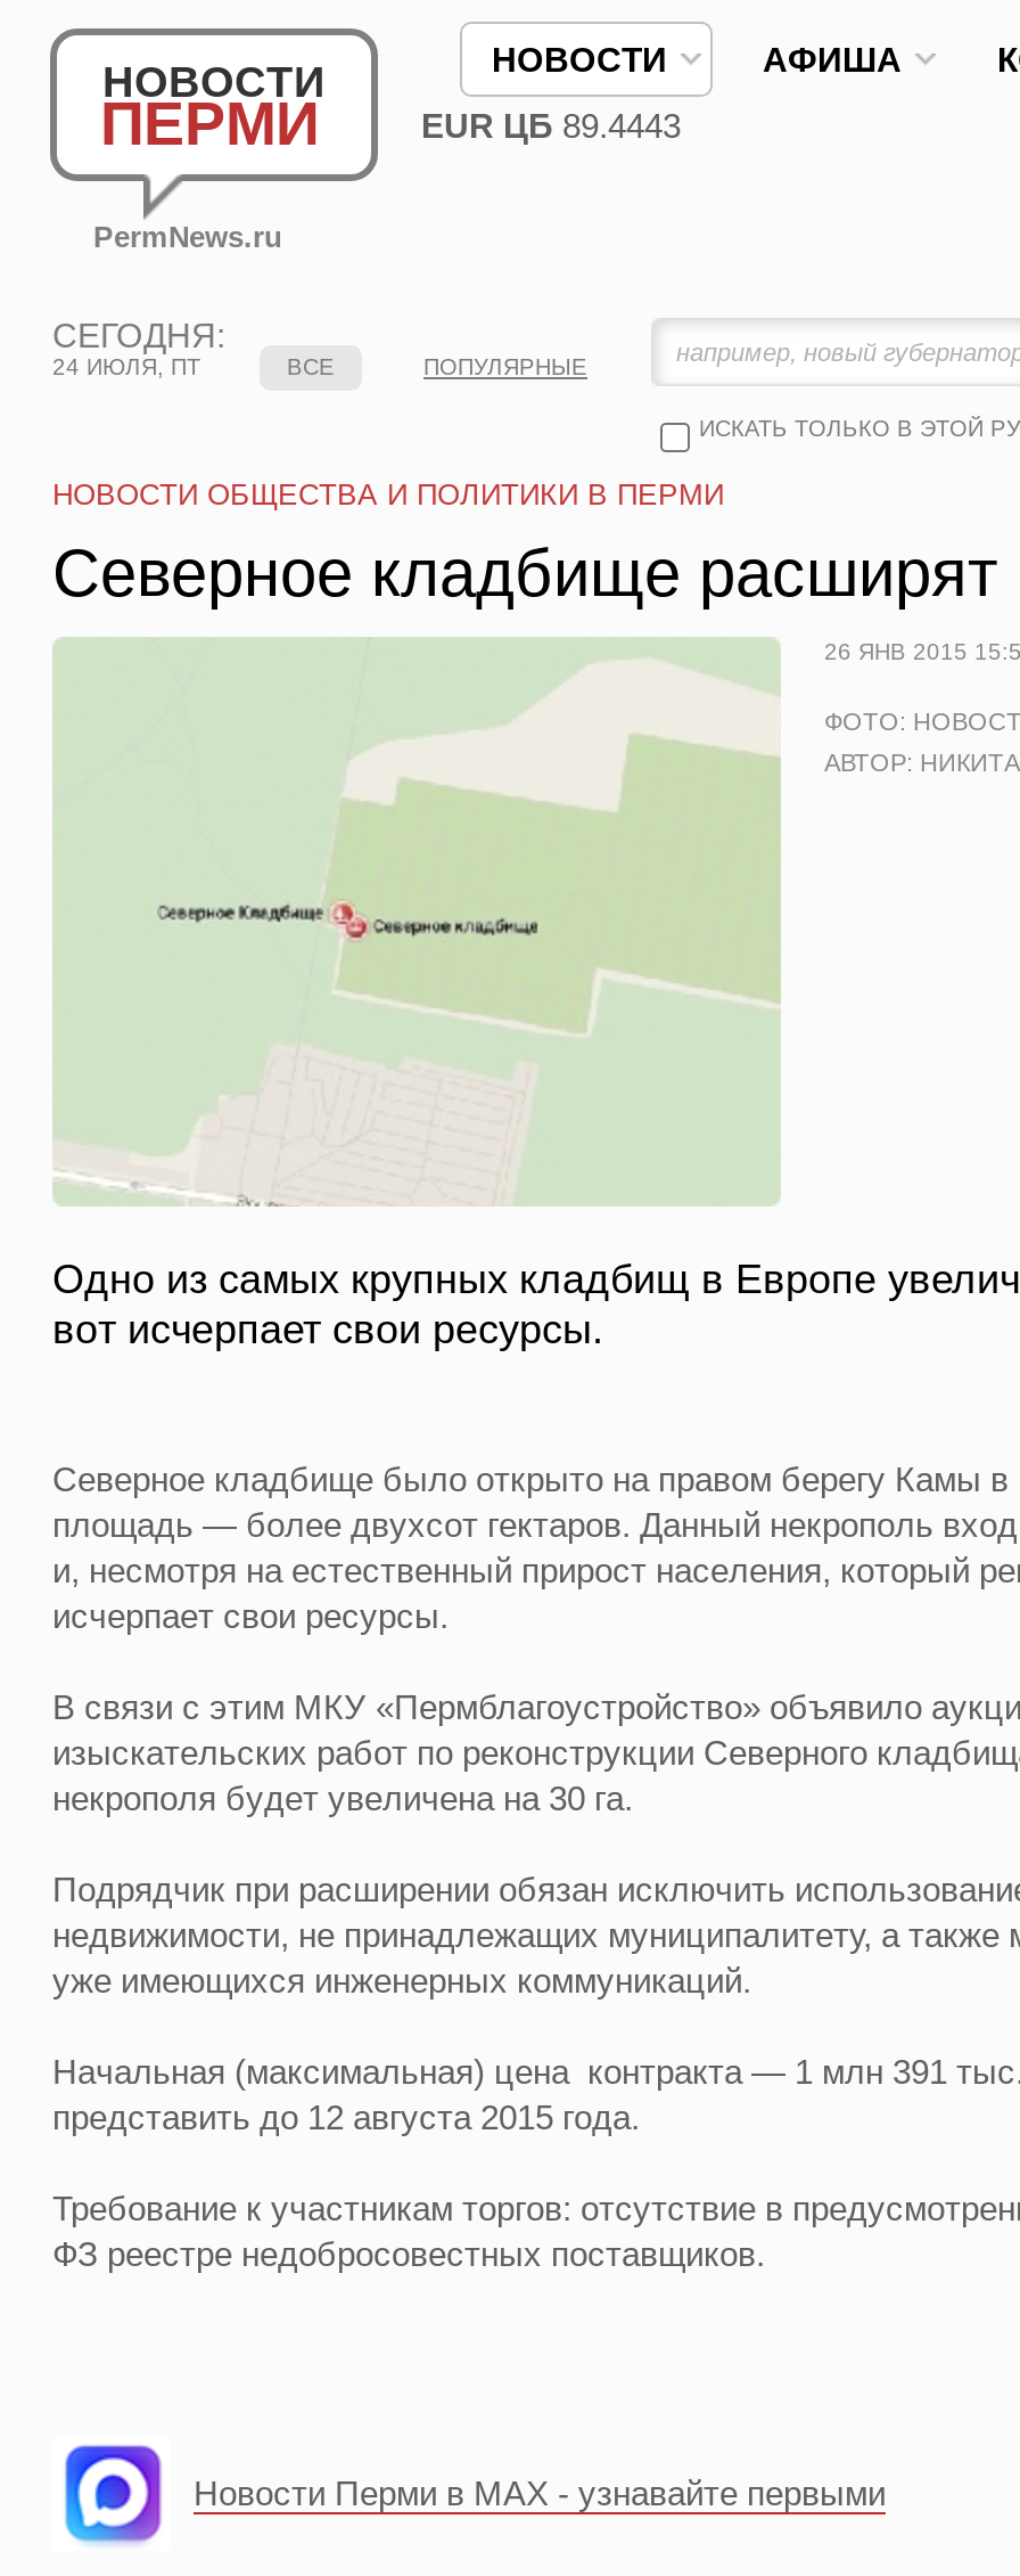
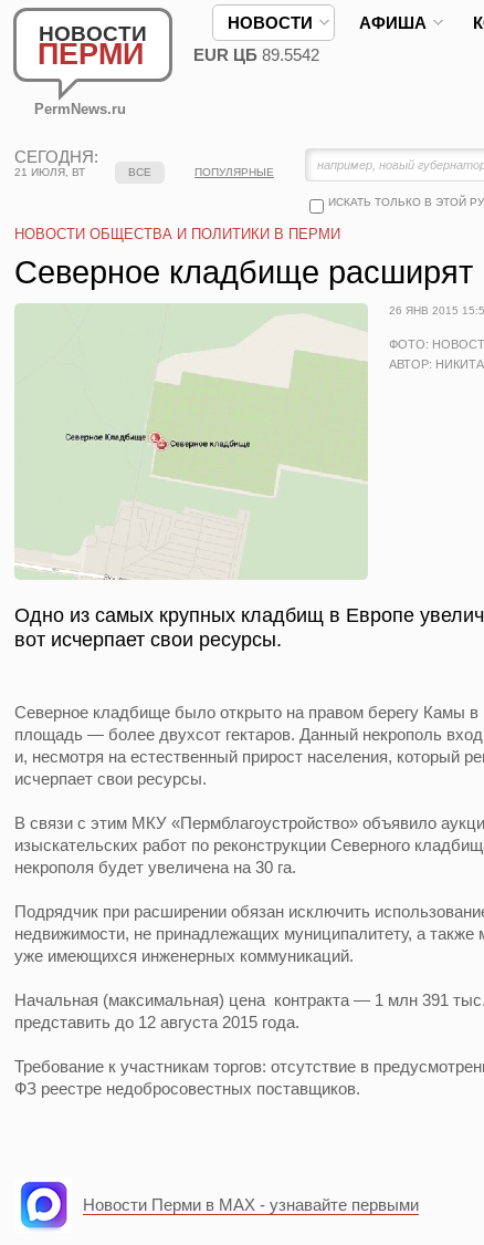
- EUR ЦБ 89.4443
+ EUR ЦБ 89.5542

- 24 ИЮЛЯ, ПТ
+ 21 ИЮЛЯ, ВТ
